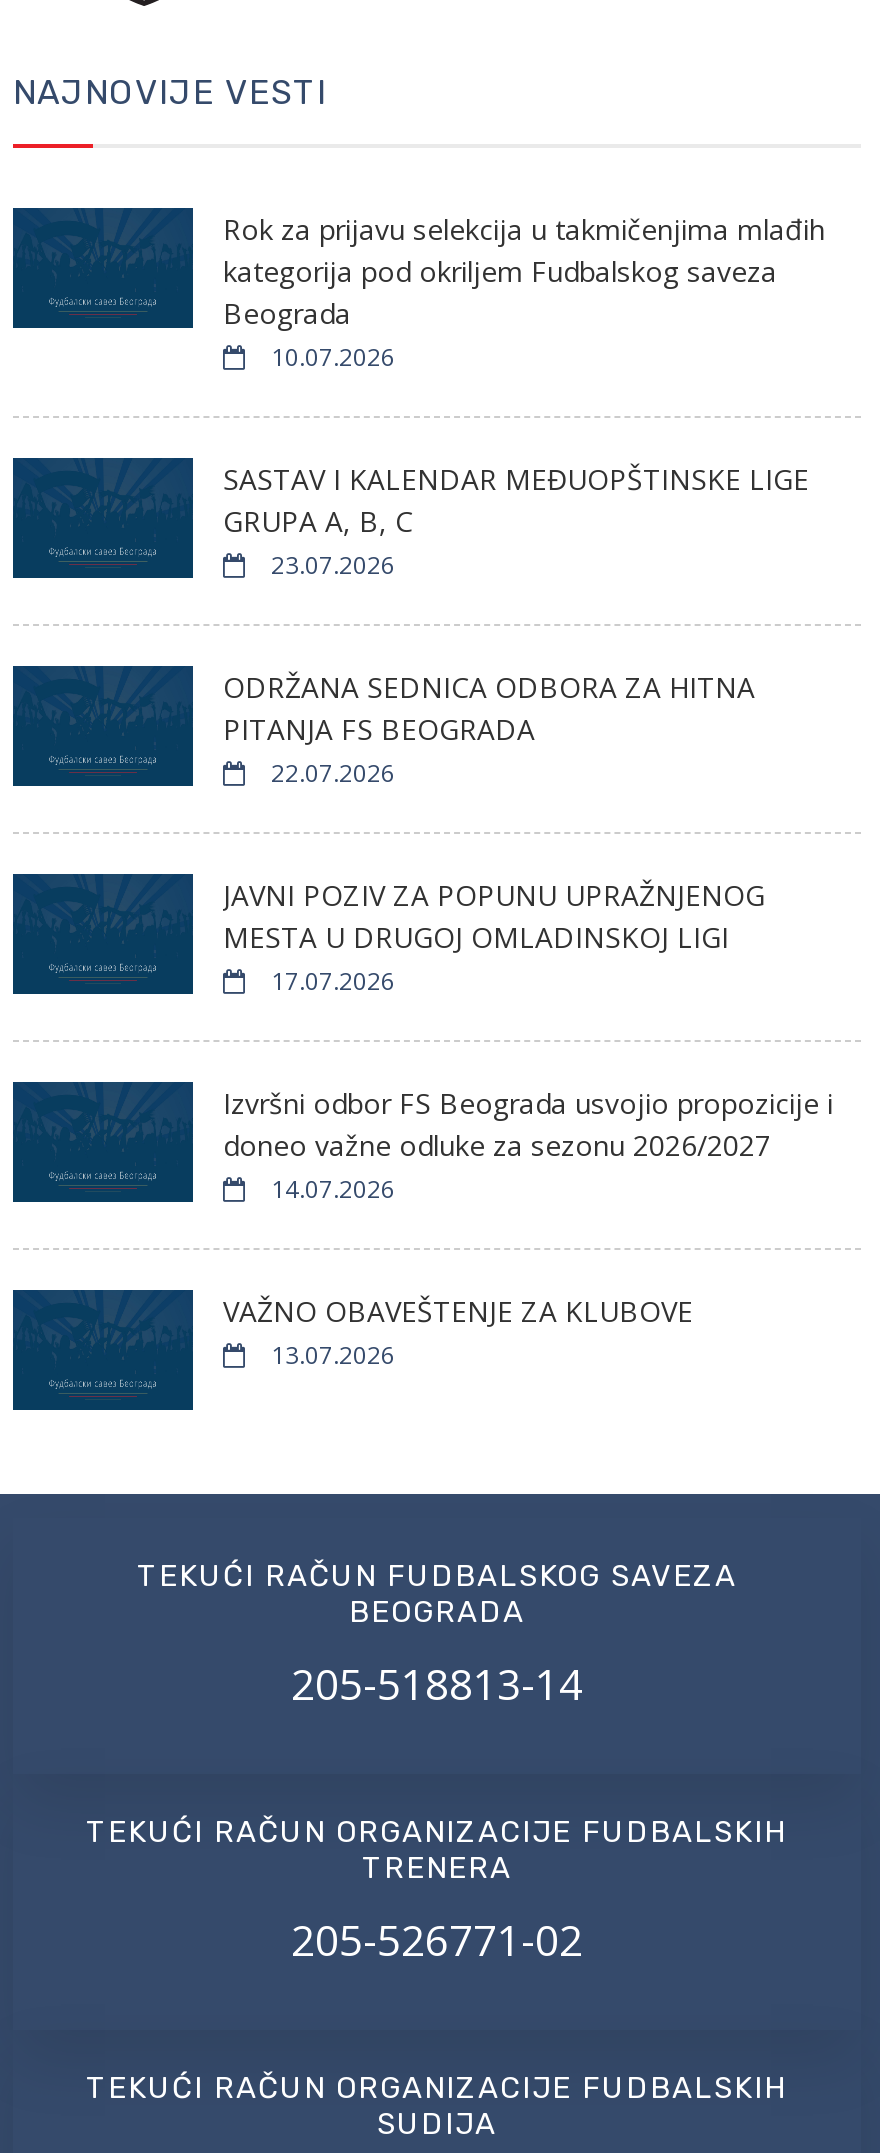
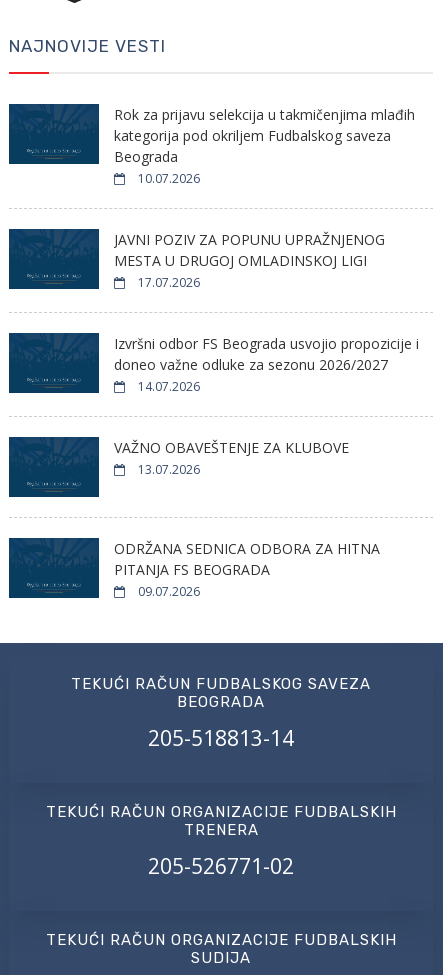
- SASTAV I KALENDAR MEĐUOPŠTINSKE LIGE
- GRUPA A, B, C
- 23.07.2026
- 22.07.2026

moved down: ODRŽANA SEDNICA ODBORA ZA HITNA | PITANJA FS BEOGRADA

moved up: JAVNI POZIV ZA POPUNU UPRAŽNJENOG | MESTA U DRUGOJ OMLADINSKOJ LIGI | 17.07.2026 | Izvršni odbor FS Beograda usvojio propozicije i | doneo važne odluke za sezonu 2026/2027 | 14.07.2026 | VAŽNO OBAVEŠTENJE ZA KLUBOVE | 13.07.2026

+ 09.07.2026
